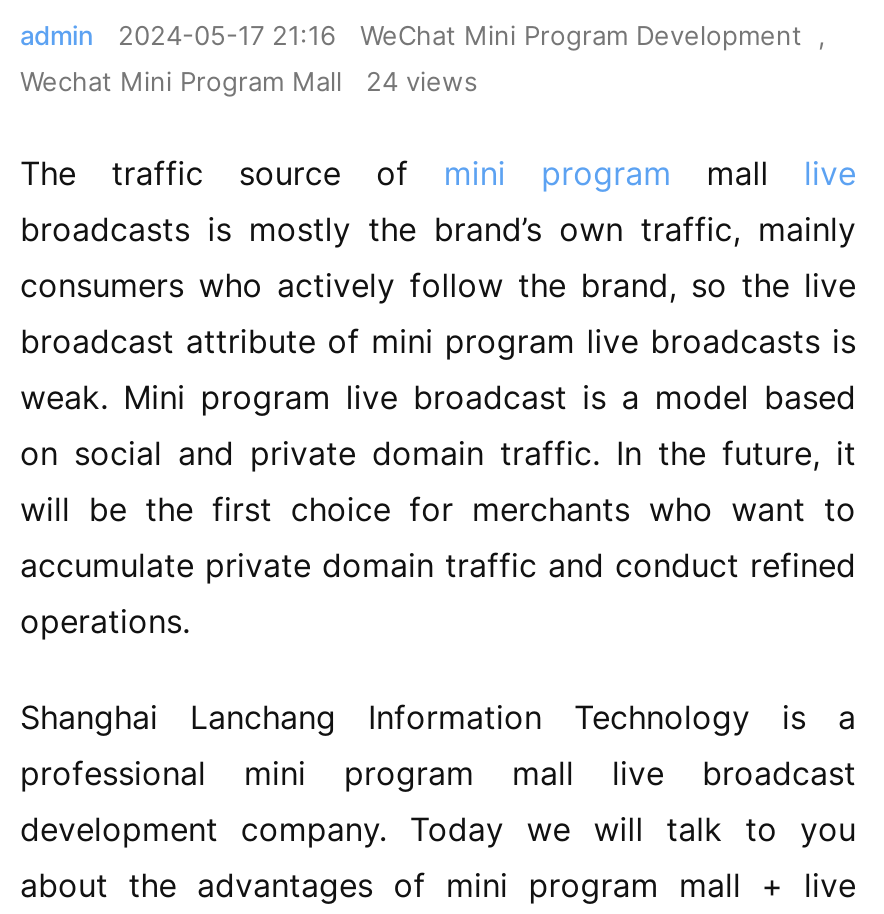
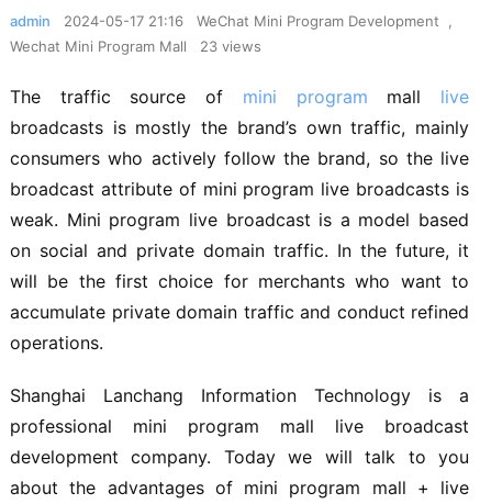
- Wechat Mini Program Mall 24 views
+ Wechat Mini Program Mall 23 views
